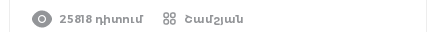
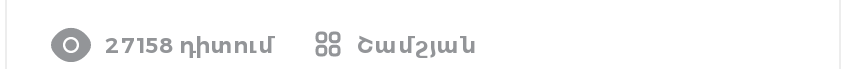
- 25818 դիտում
+ 27158 դիտում
